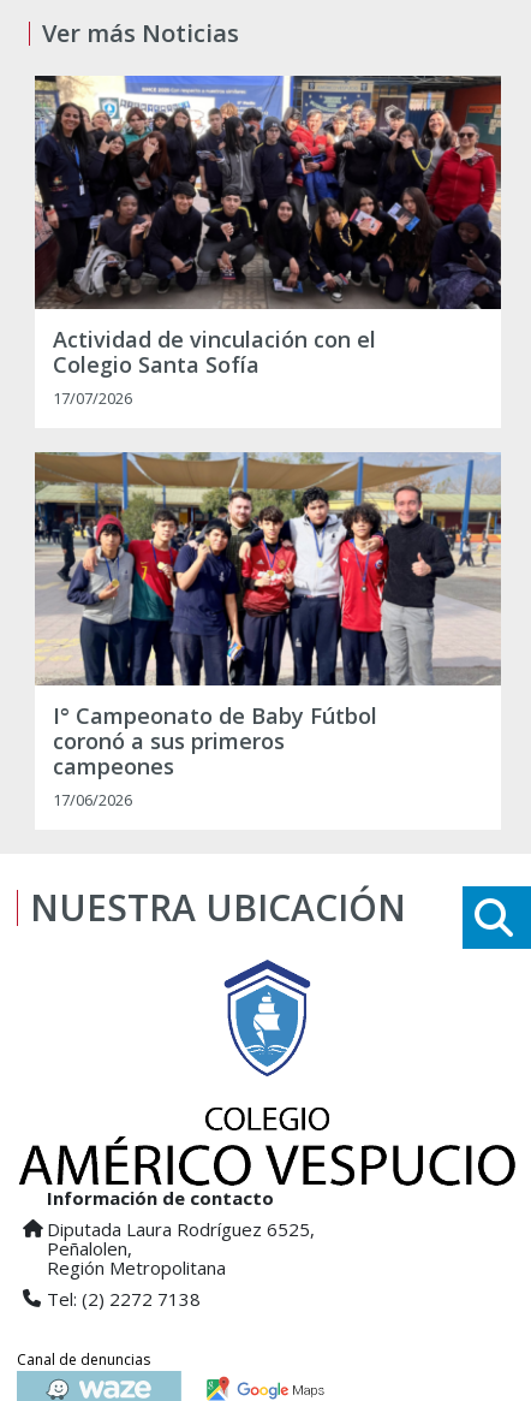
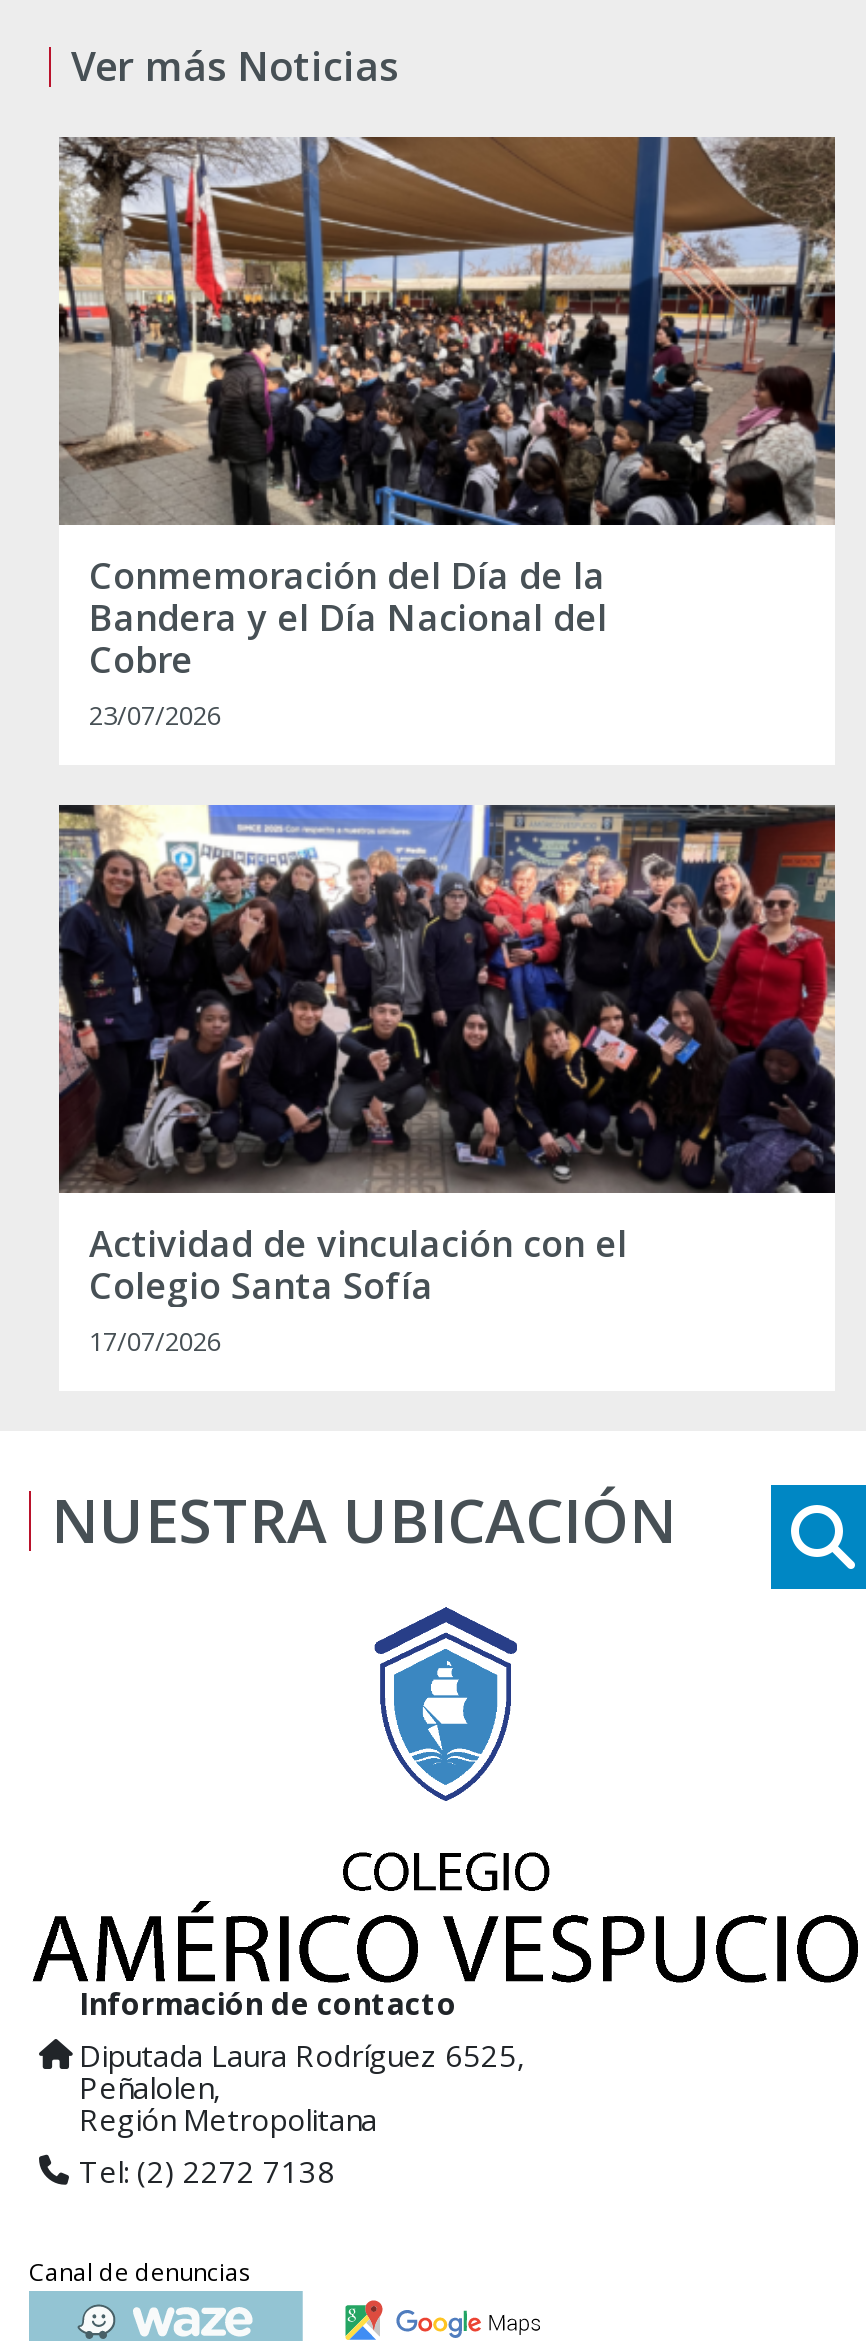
+ [image]
+ Conmemoración del Día de la
+ Bandera y el Día Nacional del
+ Cobre
+ 23/07/2026

moved down: [image] | Actividad de vinculación con el | Colegio Santa Sofía | 17/07/2026

- [image]
- I° Campeonato de Baby Fútbol
- coronó a sus primeros
- campeones
- 17/06/2026
